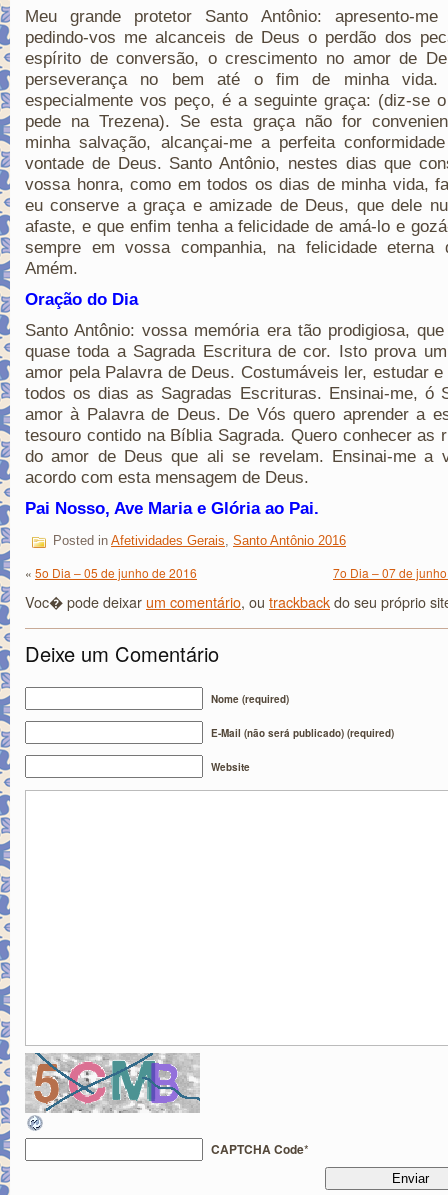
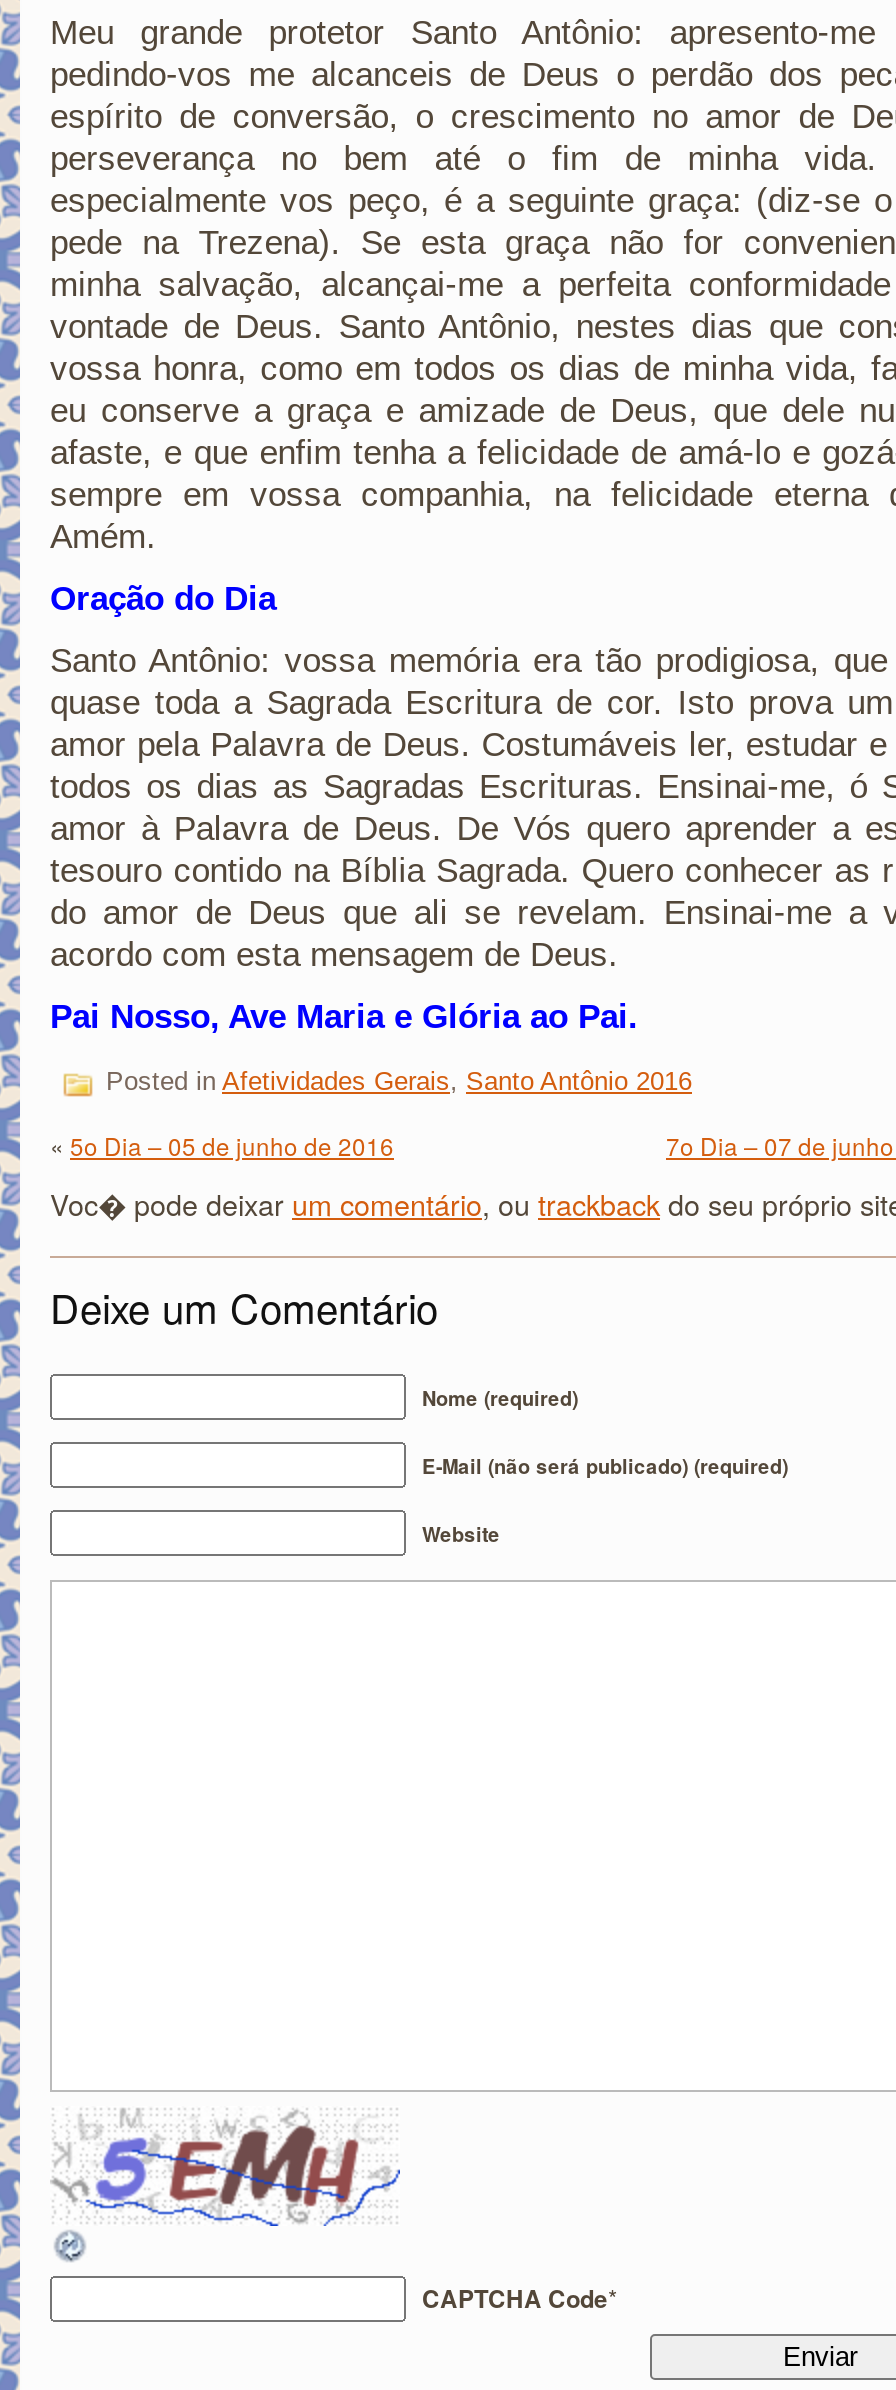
- [image]
+ [image]
